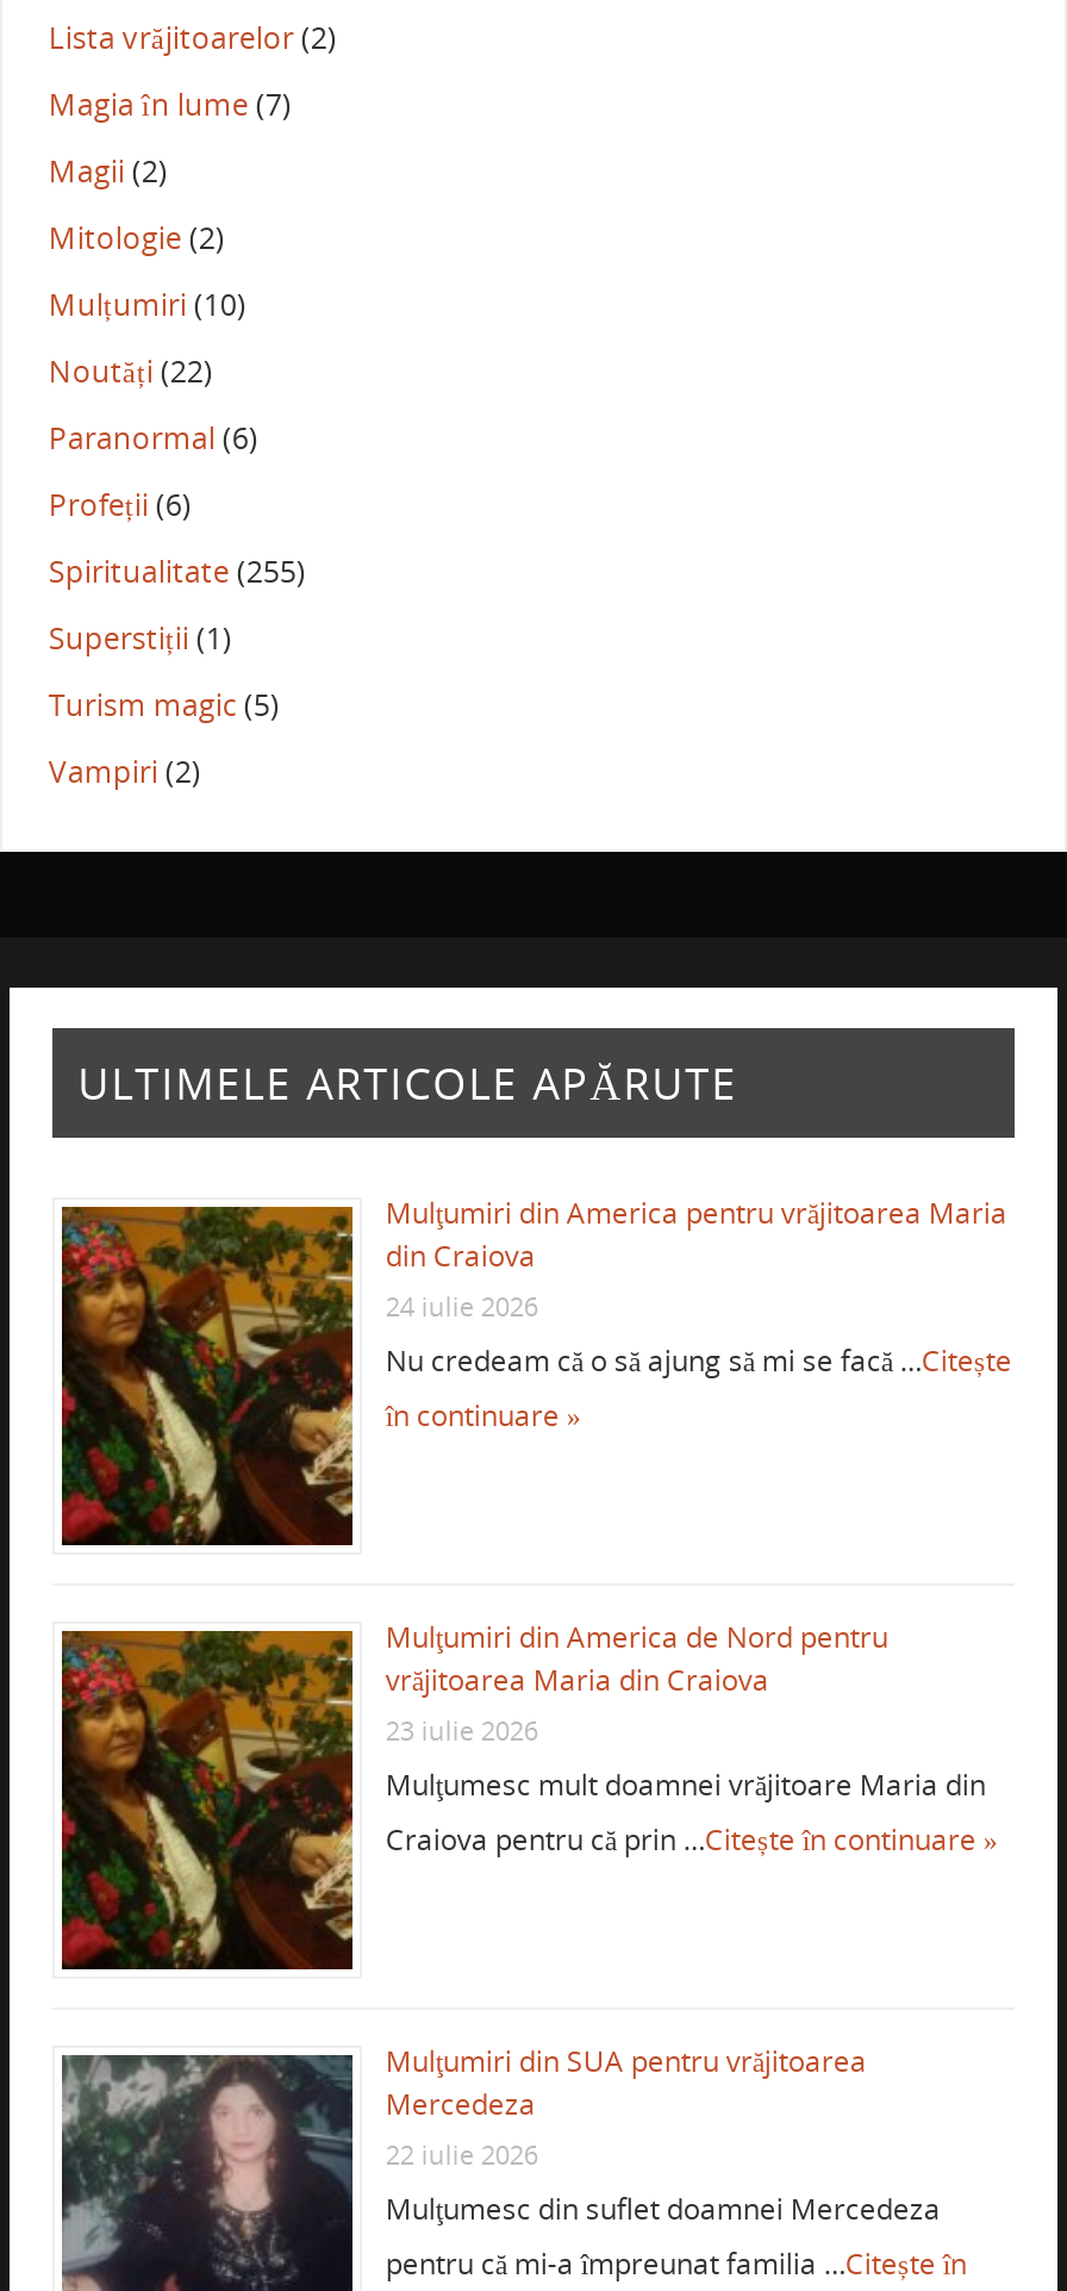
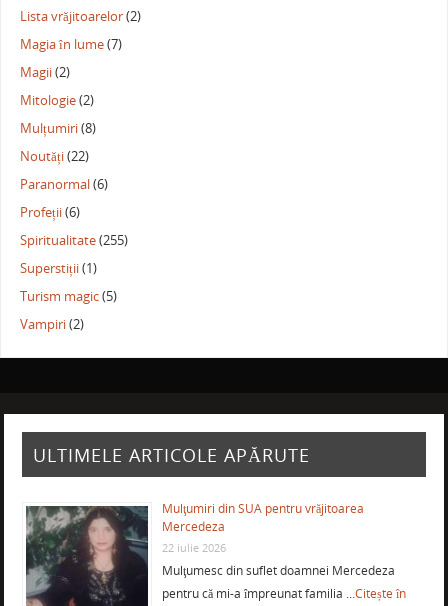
- Mulțumiri (10)
+ Mulțumiri (8)

- [image]
- Mulţumiri din America pentru vrăjitoarea Maria
- din Craiova
- 24 iulie 2026
- Nu credeam că o să ajung să mi se facă …Citește
- în continuare »

- [image]
- Mulţumiri din America de Nord pentru
- vrăjitoarea Maria din Craiova
- 23 iulie 2026
- Mulţumesc mult doamnei vrăjitoare Maria din
- Craiova pentru că prin …Citește în continuare »
